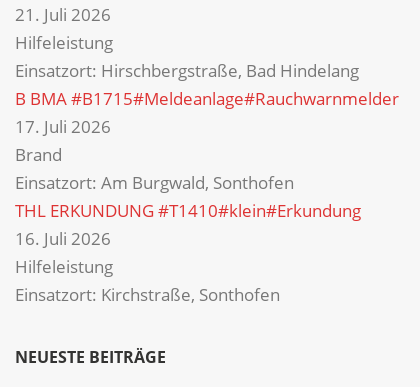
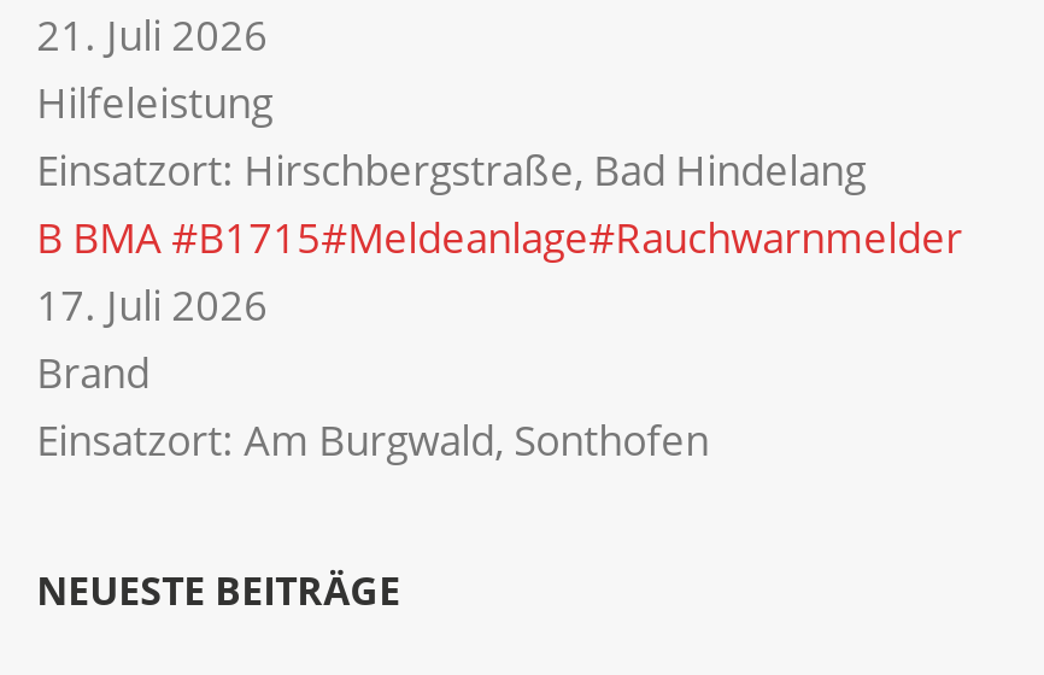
- THL ERKUNDUNG #T1410#klein#Erkundung
- 16. Juli 2026
- Hilfeleistung
- Einsatzort: Kirchstraße, Sonthofen
